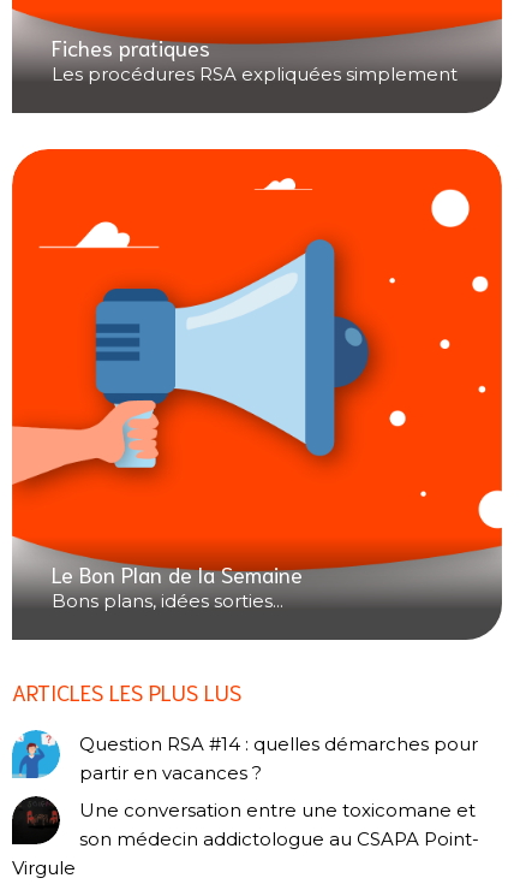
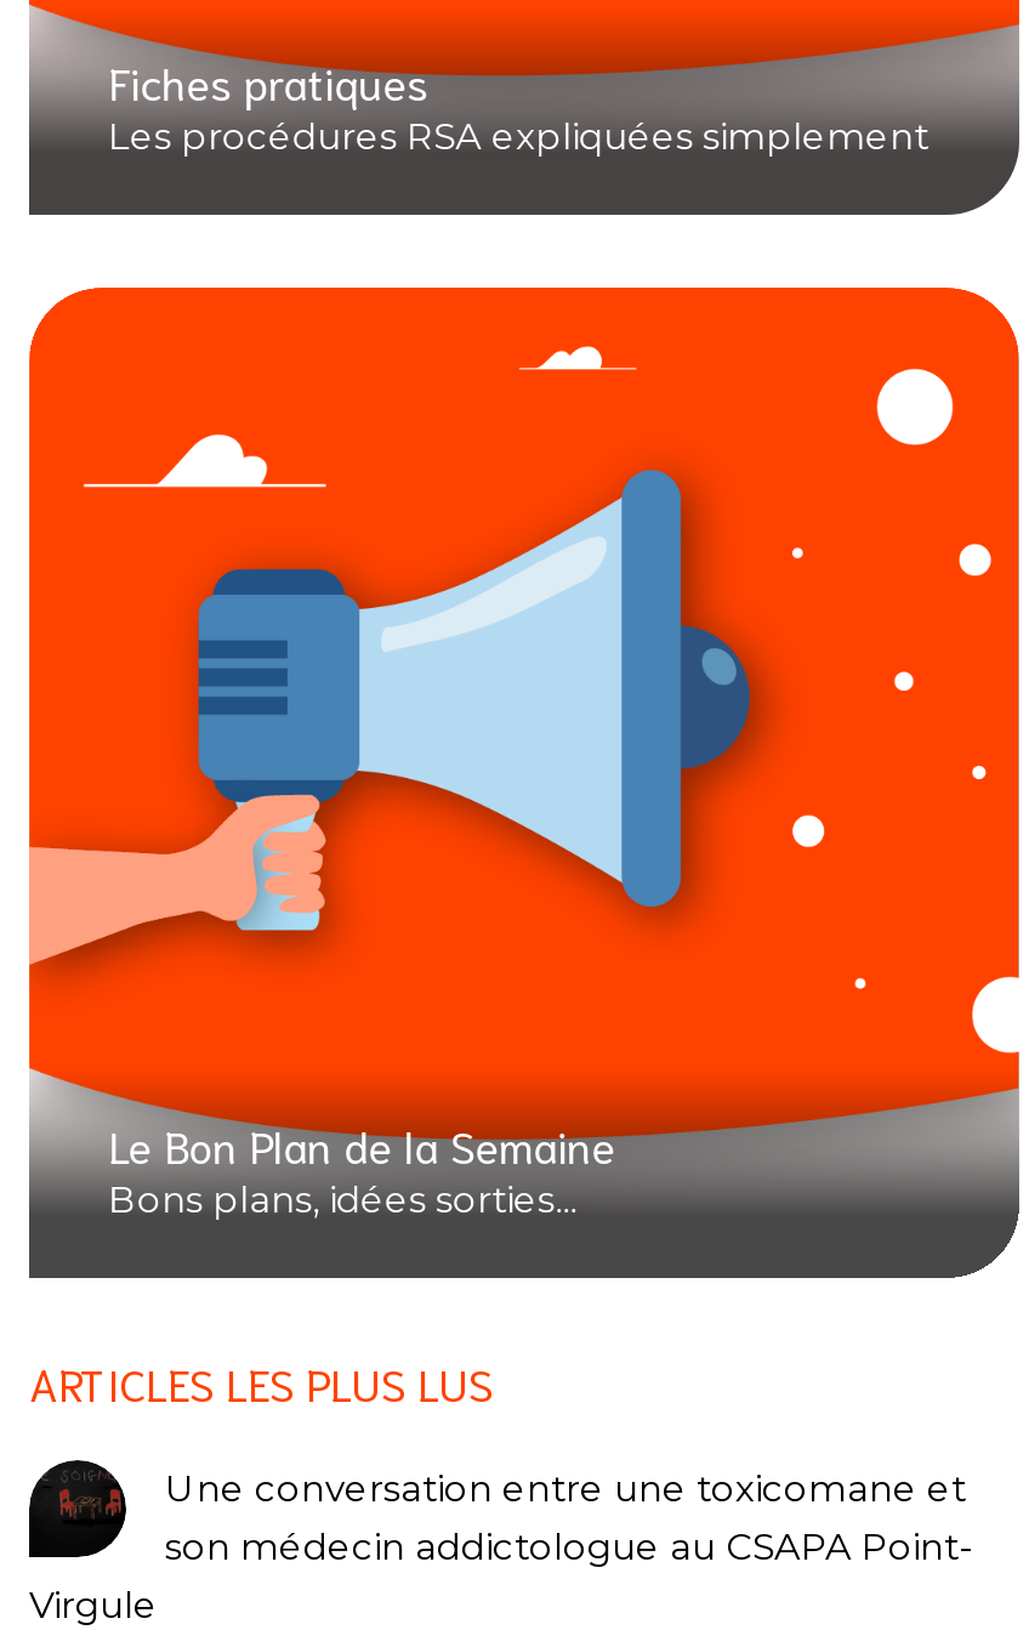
- [image]
- Question RSA #14 : quelles démarches pour
- partir en vacances ?
